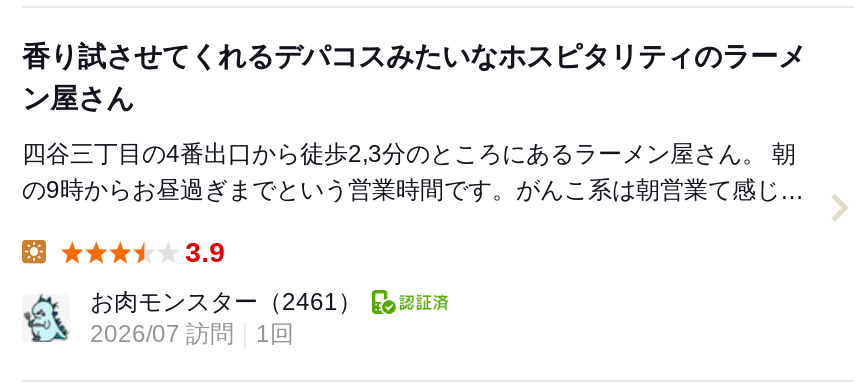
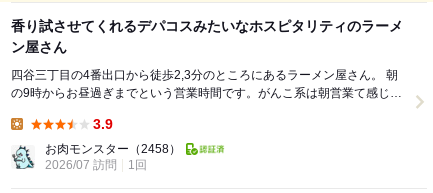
- お肉モンスター（2461）
+ お肉モンスター（2458）
